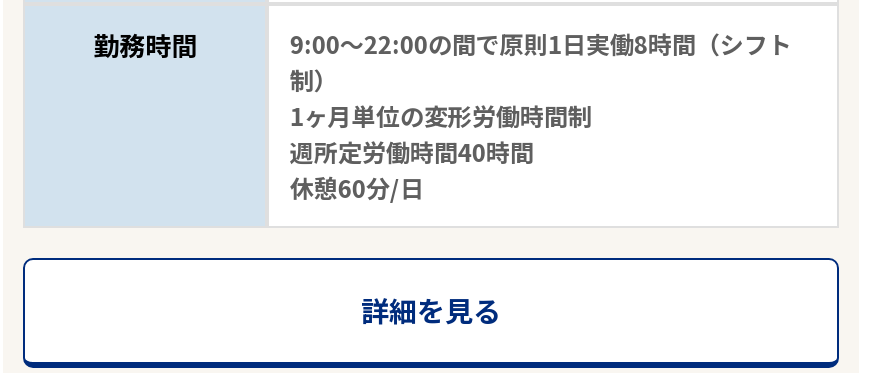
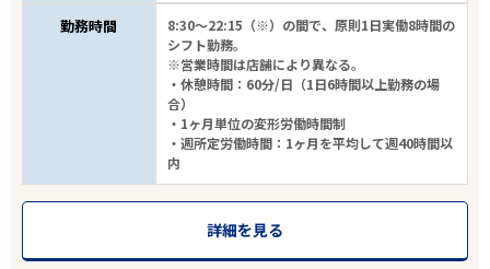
- 9:00～22:00の間で原則1日実働8時間（シフト
- 制）
- 1ヶ月単位の変形労働時間制
- 週所定労働時間40時間
- 休憩60分/日
+ 8:30～22:15（※）の間で、原則1日実働8時間の
+ シフト勤務。
+ ※営業時間は店舗により異なる。
+ ・休憩時間：60分/日（1日6時間以上勤務の場
+ 合）
+ ・1ヶ月単位の変形労働時間制
+ ・週所定労働時間：1ヶ月を平均して週40時間以
+ 内
